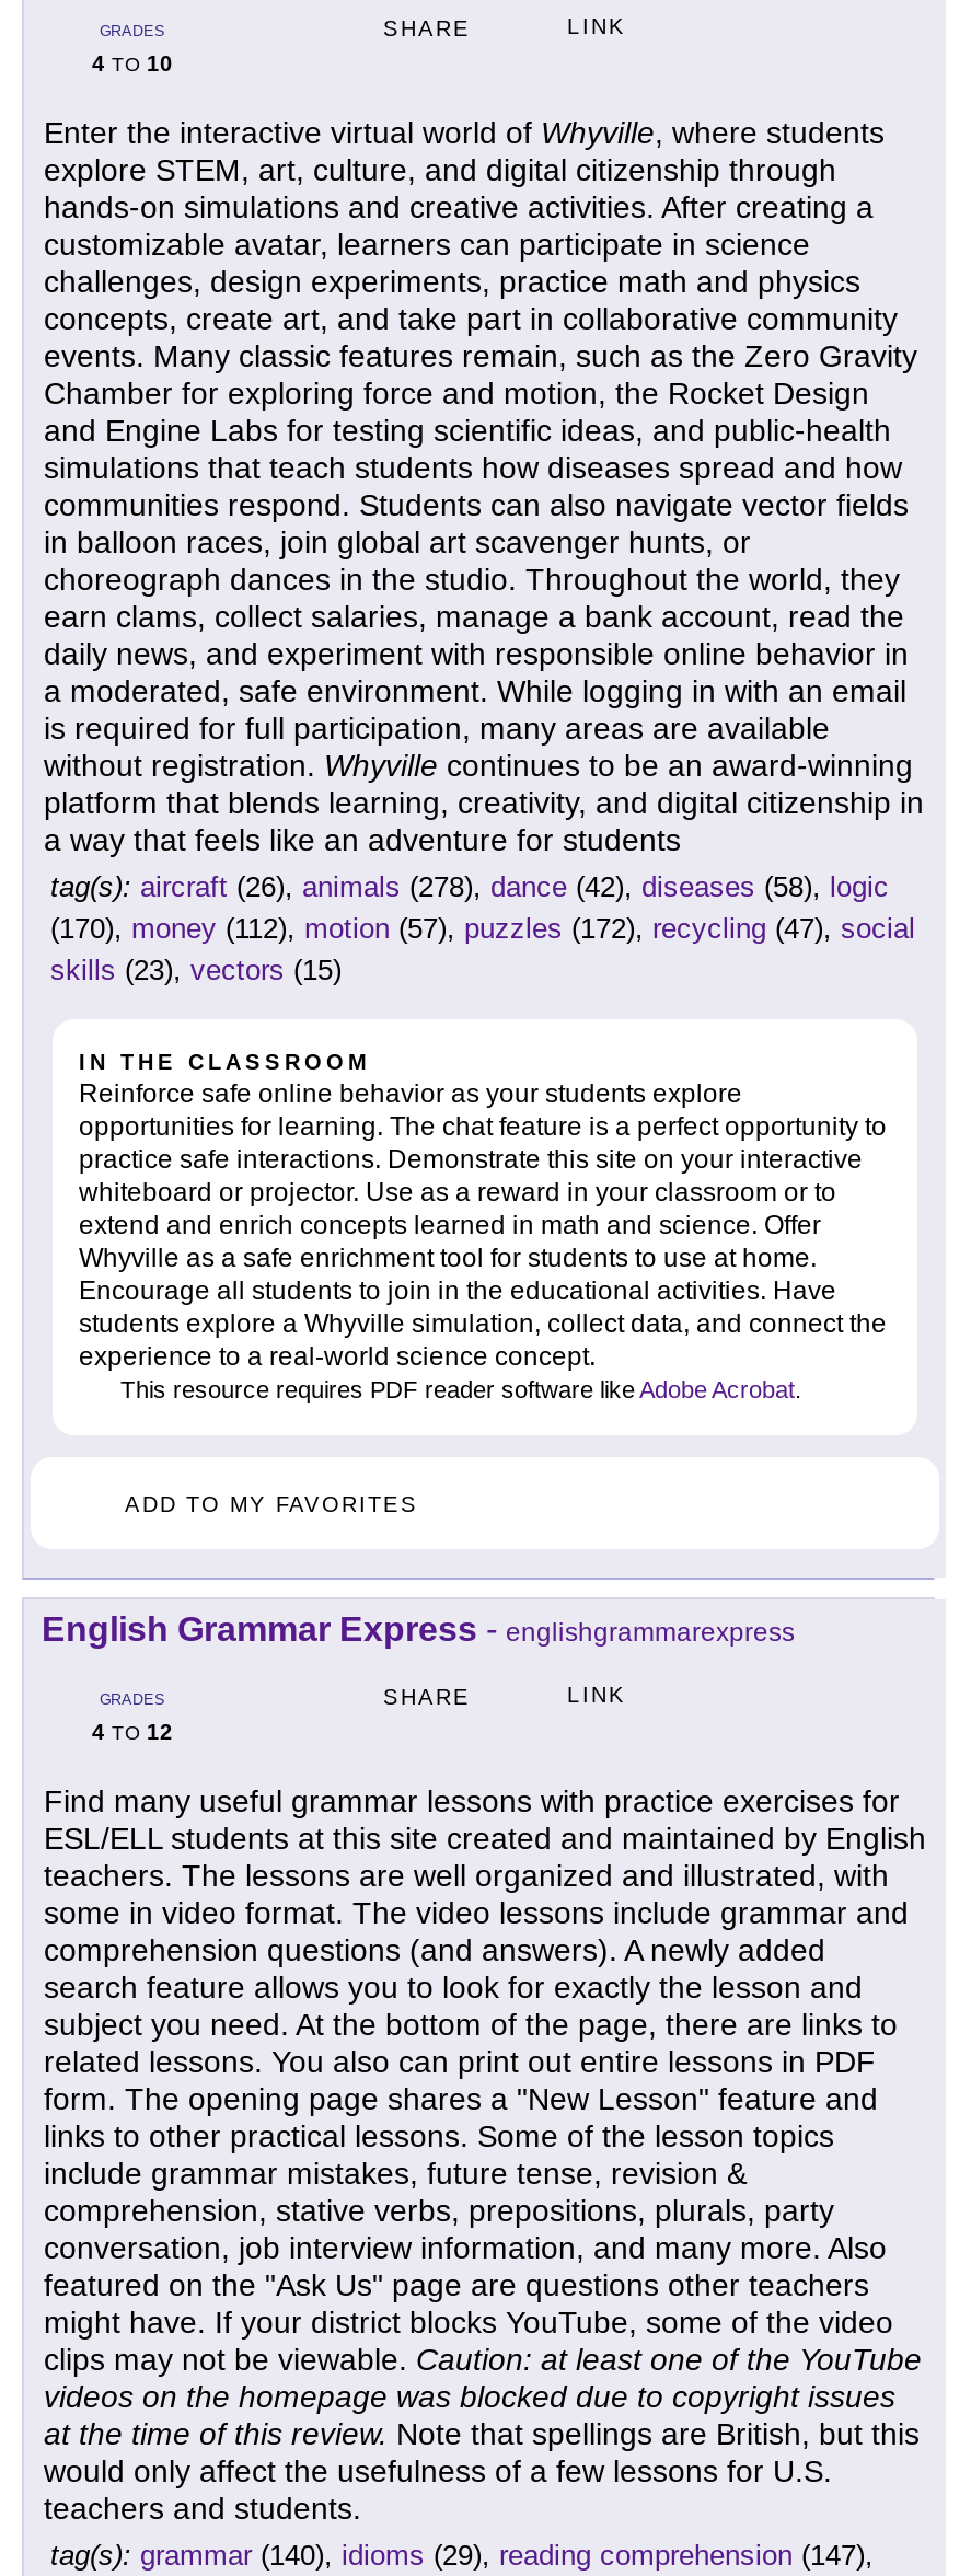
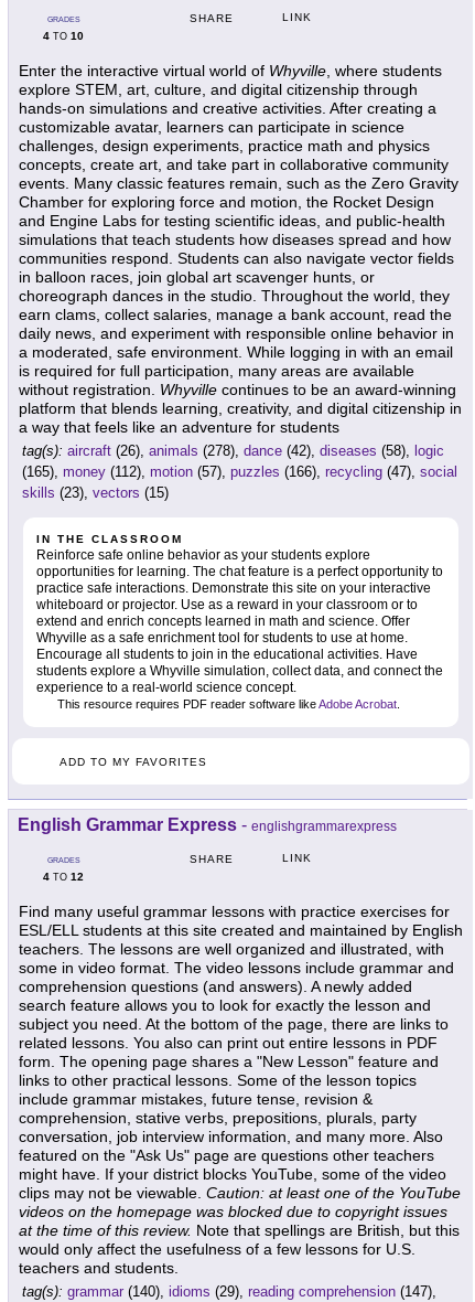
- (170), money (112), motion (57), puzzles (172), recycling (47), social
+ (165), money (112), motion (57), puzzles (166), recycling (47), social
